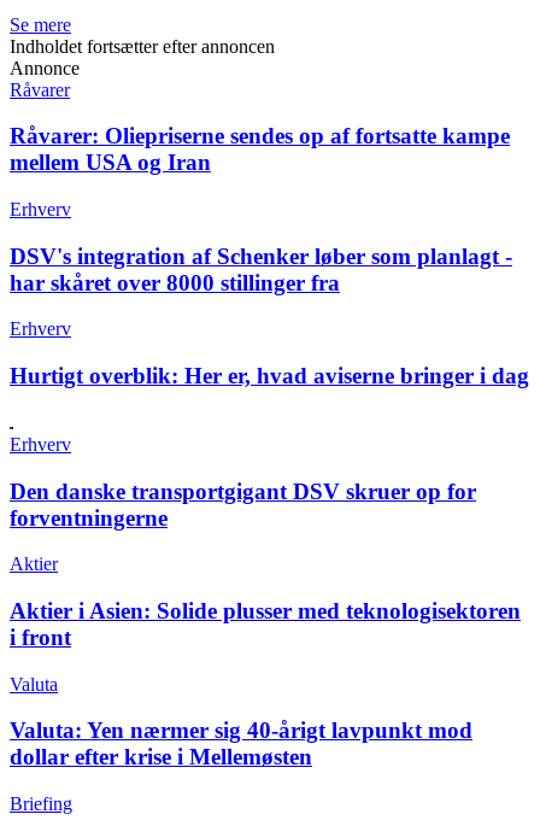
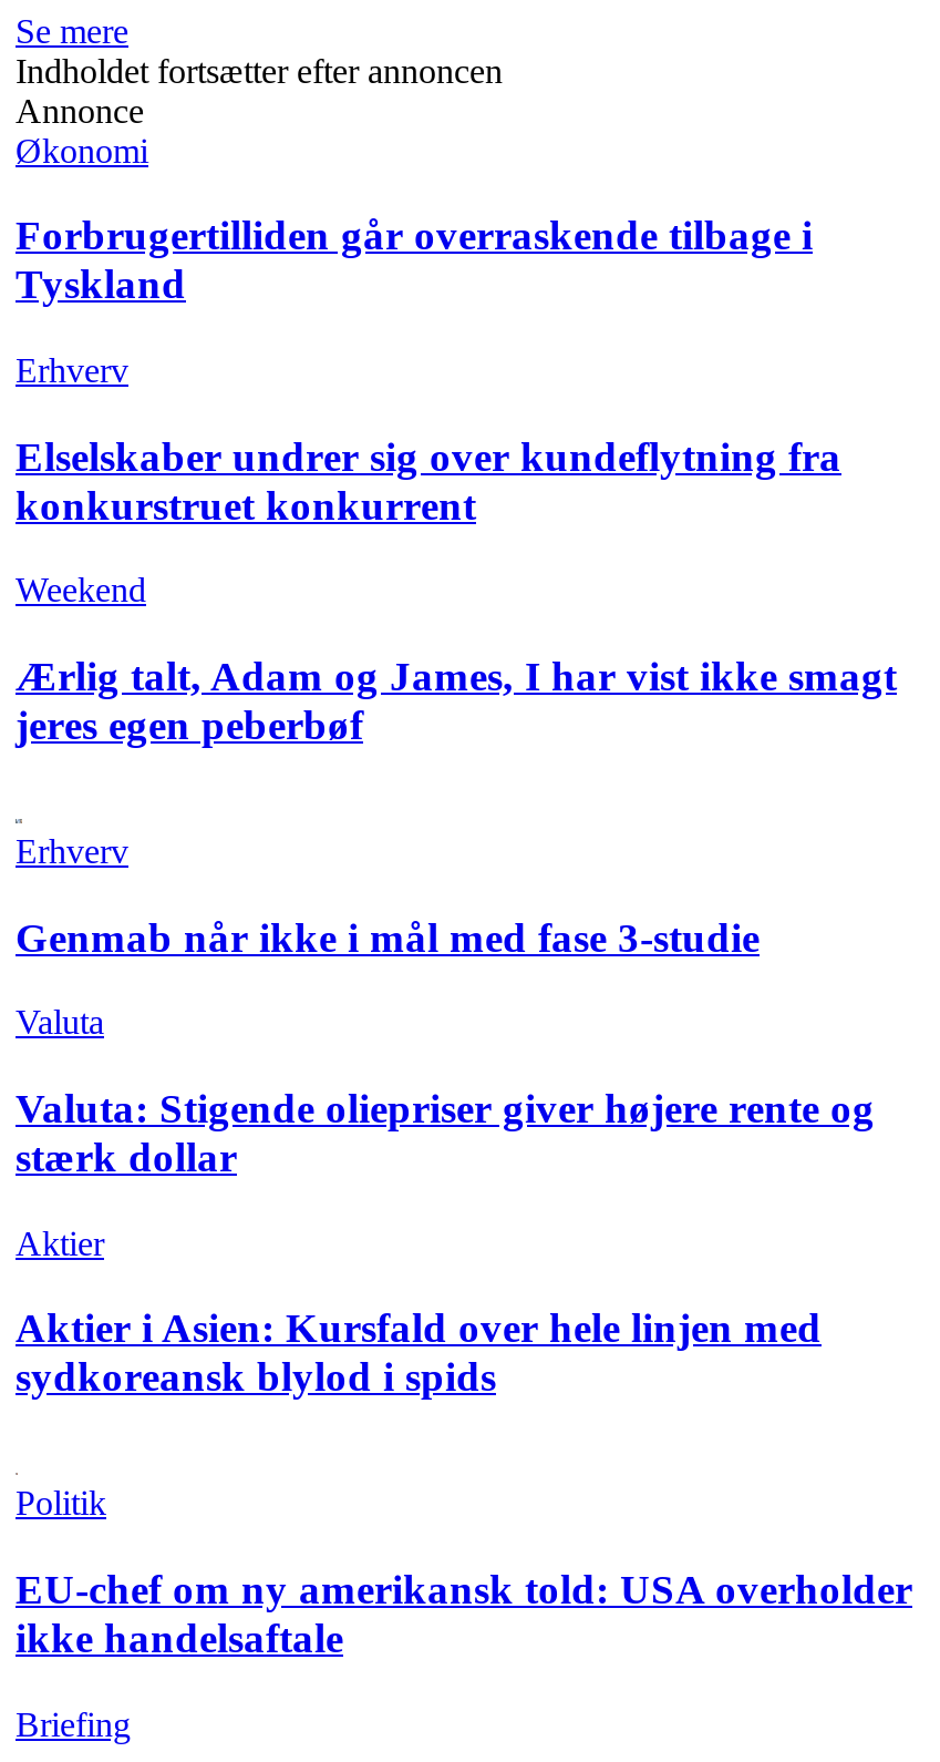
- Råvarer
+ Økonomi

- Råvarer: Oliepriserne sendes op af fortsatte kampe
- mellem USA og Iran
+ Forbrugertilliden går overraskende tilbage i
+ Tyskland

- DSV's integration af Schenker løber som planlagt -
- har skåret over 8000 stillinger fra
+ Elselskaber undrer sig over kundeflytning fra
+ konkurstruet konkurrent
+ Weekend
+ Ærlig talt, Adam og James, I har vist ikke smagt
+ jeres egen peberbøf

- Hurtigt overblik: Her er, hvad aviserne bringer i dag
+ Genmab når ikke i mål med fase 3-studie

- Erhverv

- Den danske transportgigant DSV skruer op for
- forventningerne
+ Valuta: Stigende oliepriser giver højere rente og
+ stærk dollar

+ Politik

- Aktier i Asien: Solide plusser med teknologisektoren
- i front
+ Aktier i Asien: Kursfald over hele linjen med
+ sydkoreansk blylod i spids

moved up: Valuta

- Valuta: Yen nærmer sig 40-årigt lavpunkt mod
- dollar efter krise i Mellemøsten
+ EU-chef om ny amerikansk told: USA overholder
+ ikke handelsaftale
